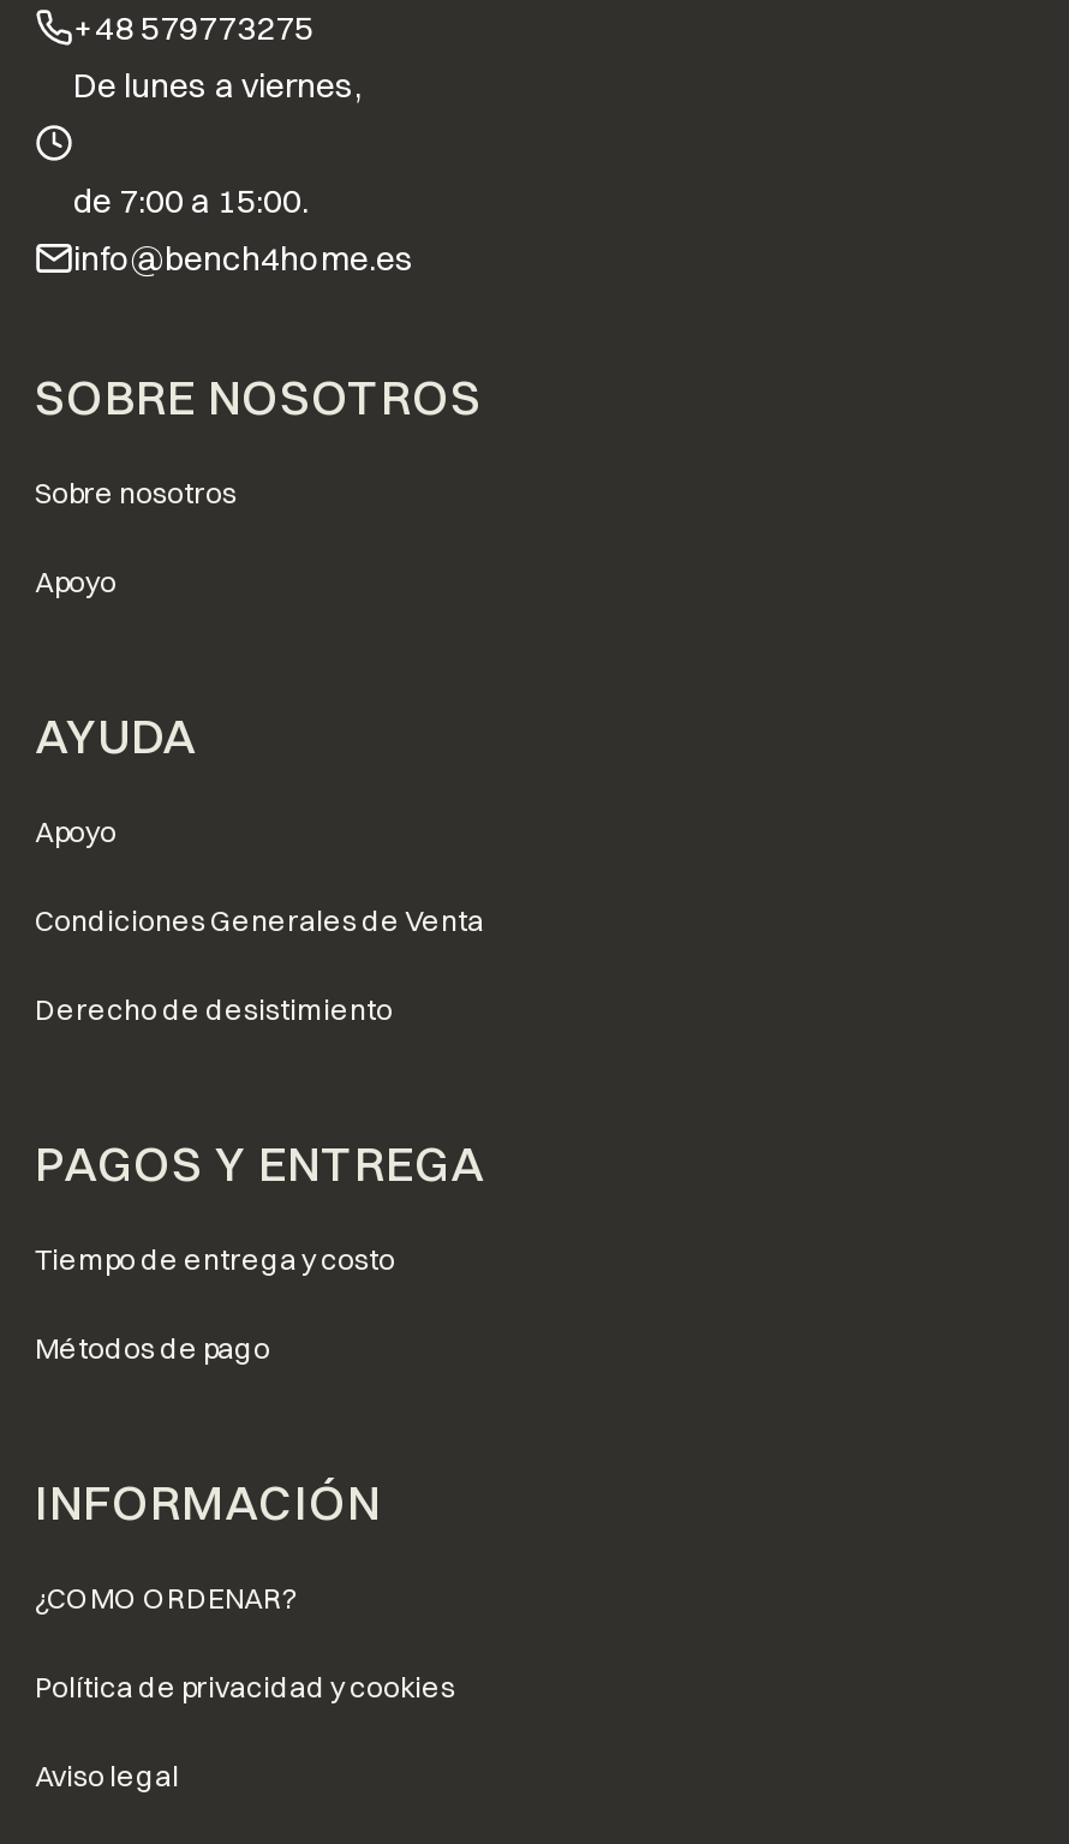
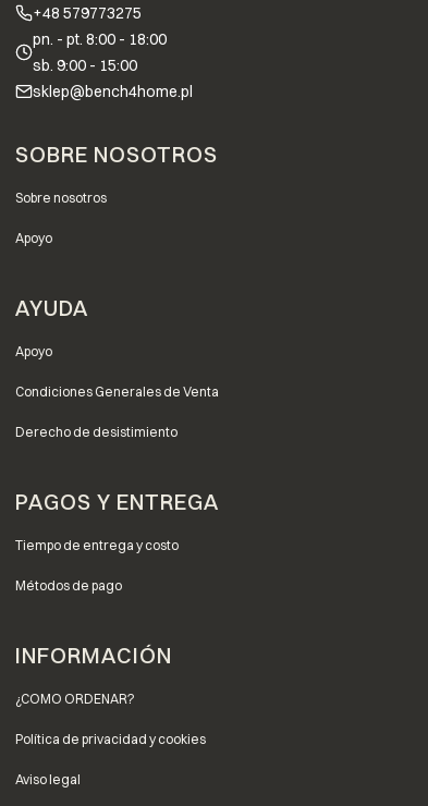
- De lunes a viernes,
- de 7:00 a 15:00.
- info@bench4home.es
+ pn. - pt. 8:00 - 18:00
+ sb. 9:00 - 15:00
+ sklep@bench4home.pl
